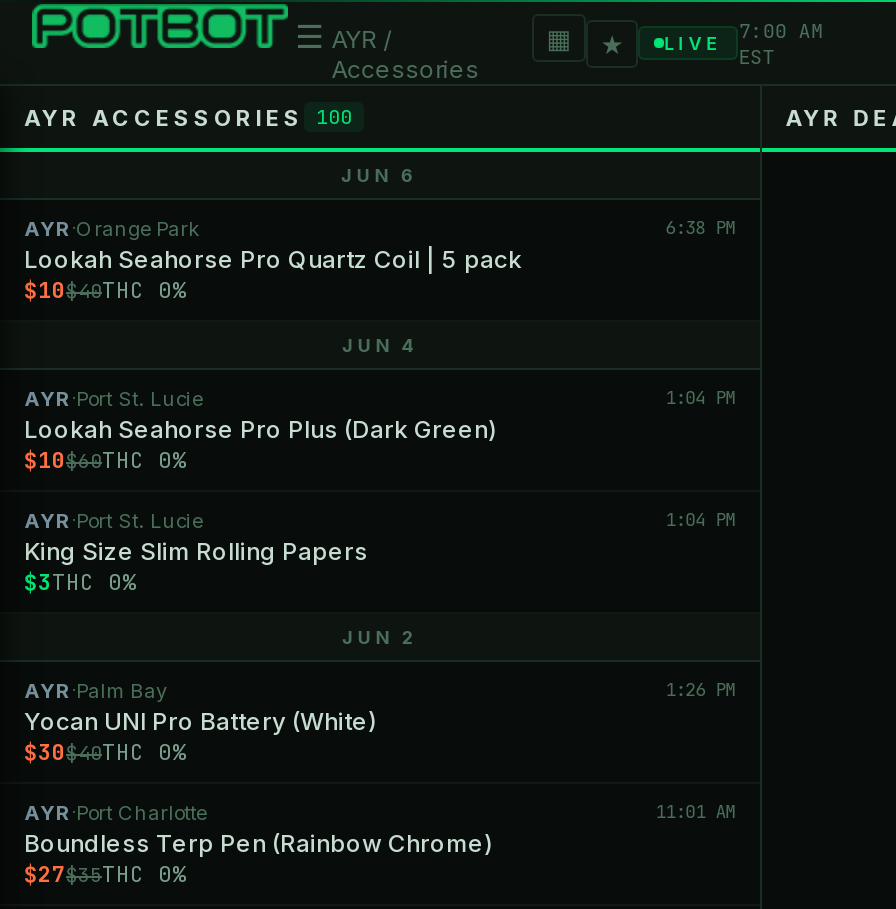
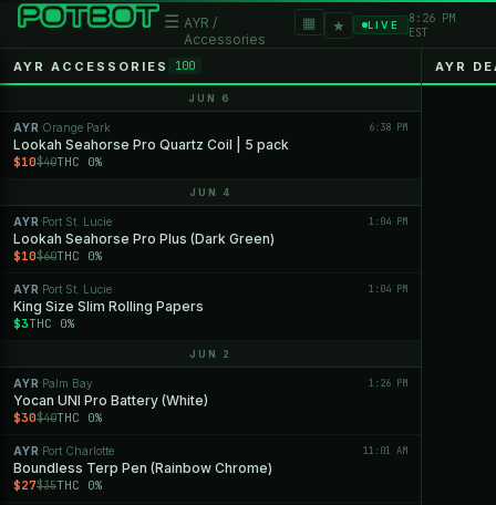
- 7:00 AM
+ 8:26 PM
